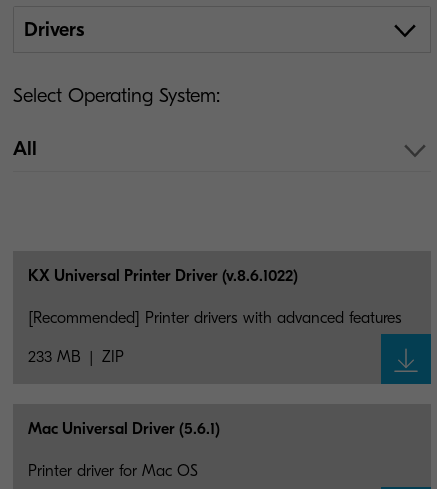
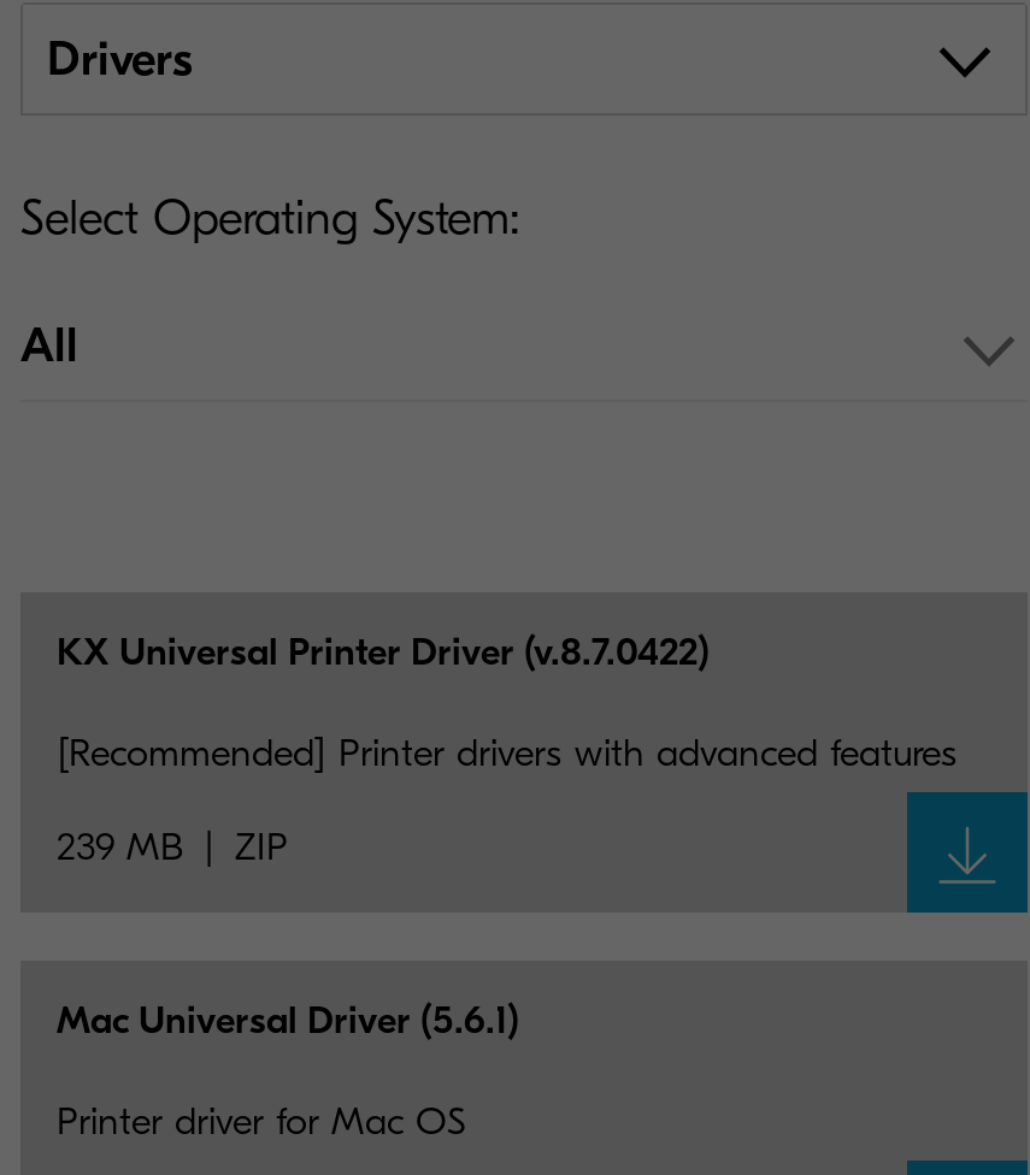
- KX Universal Printer Driver (v.8.6.1022)
+ KX Universal Printer Driver (v.8.7.0422)

- 233 MB ZIP
+ 239 MB ZIP
